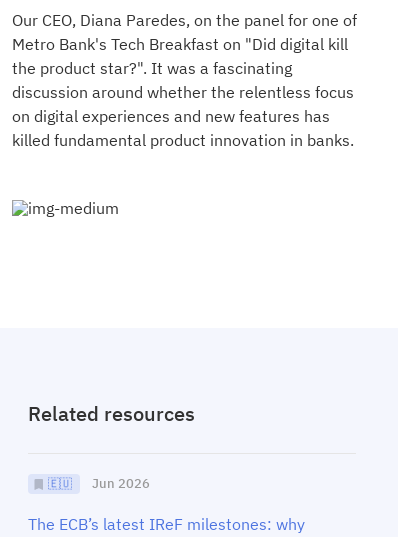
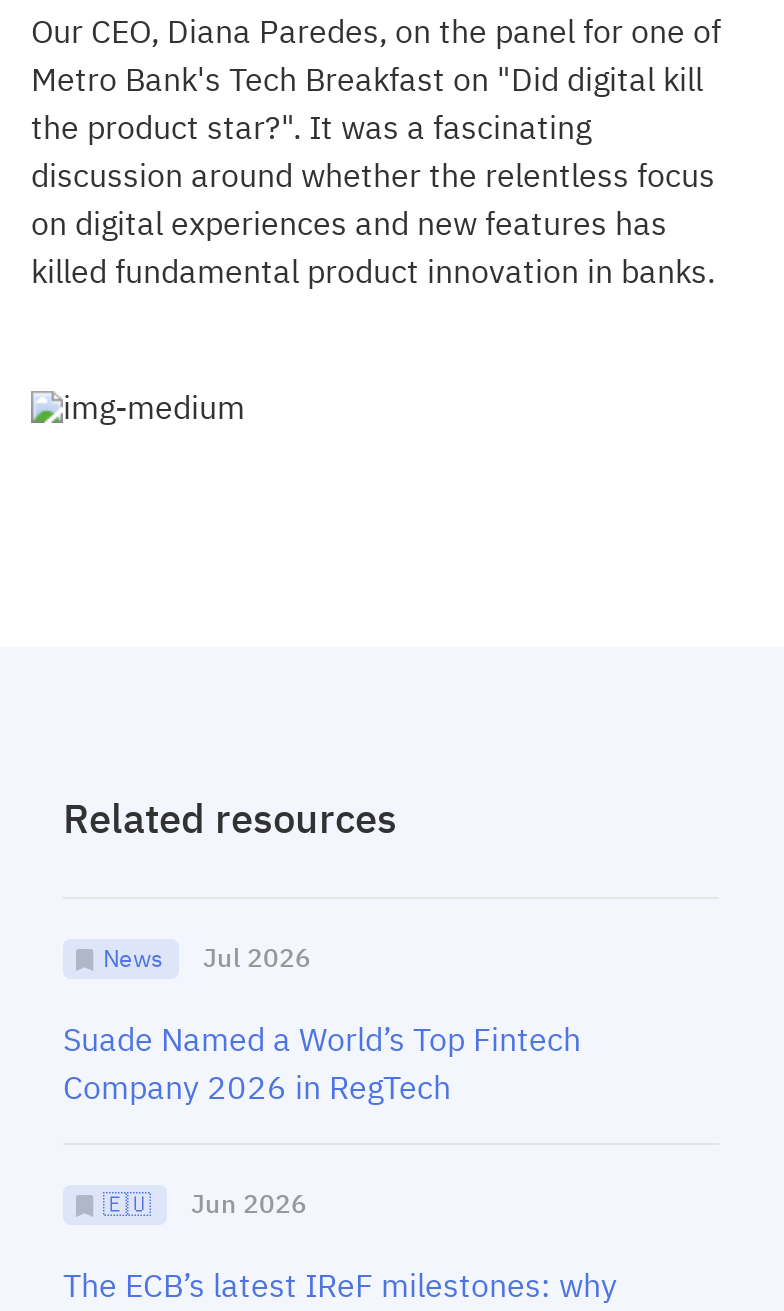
+ News
+ Jul 2026
+ Suade Named a World’s Top Fintech
+ Company 2026 in RegTech
